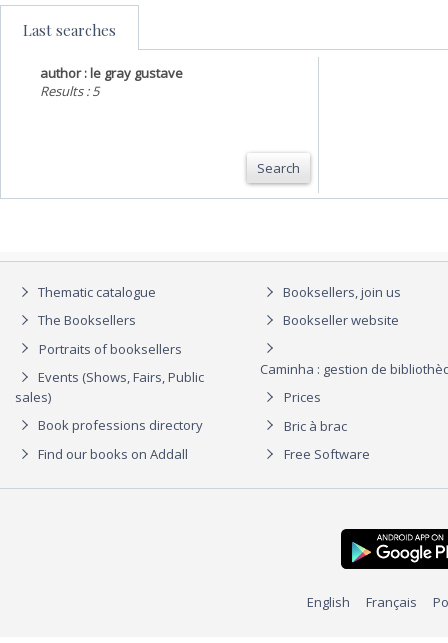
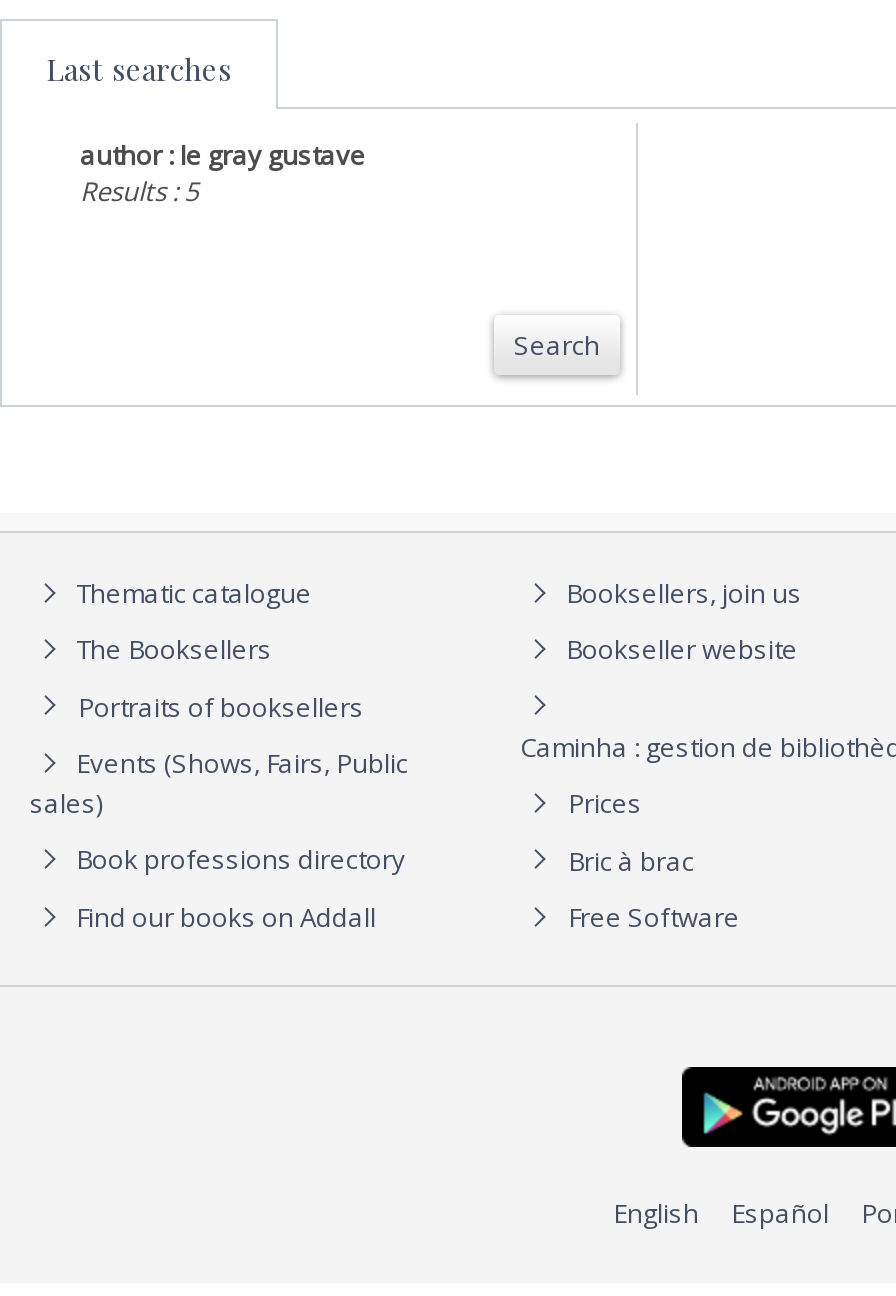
- Français
+ Español
